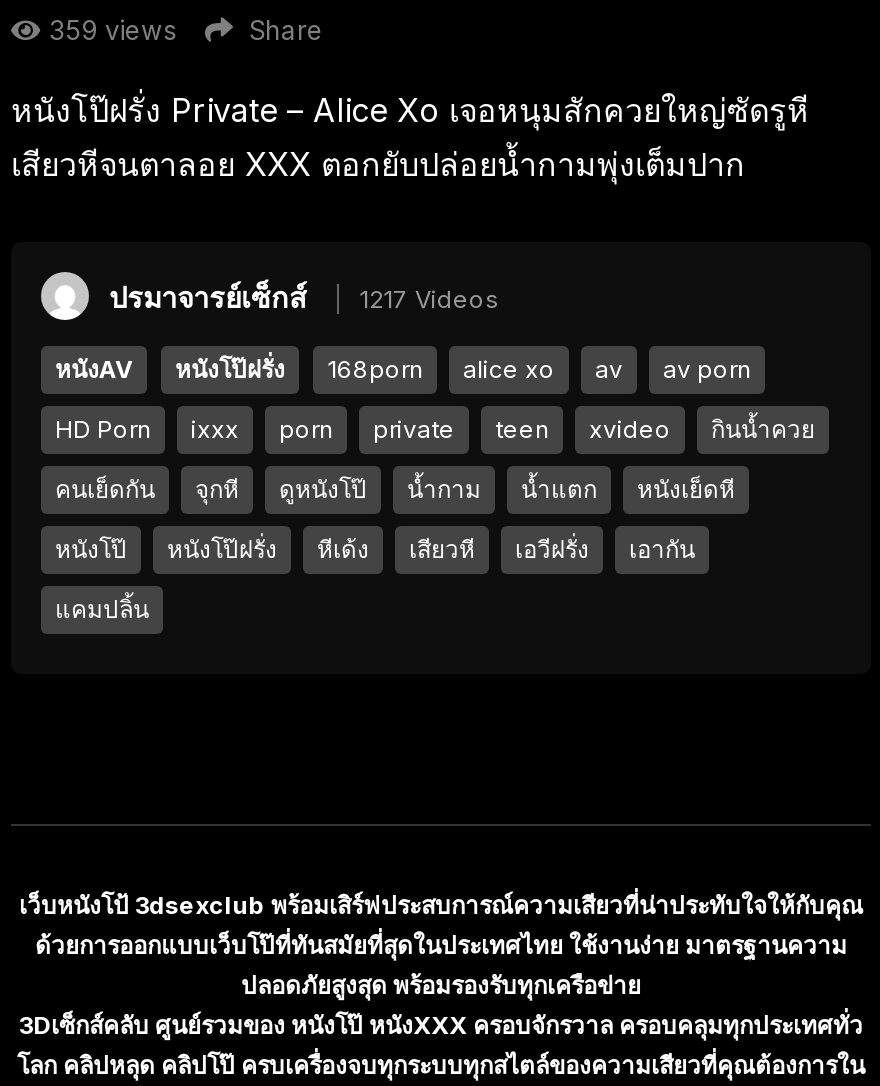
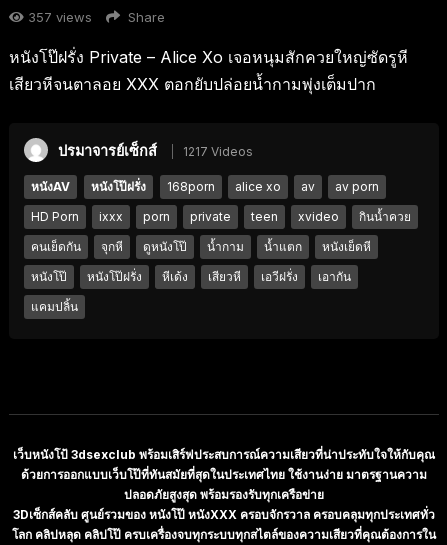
- 359 views Share
+ 357 views Share
